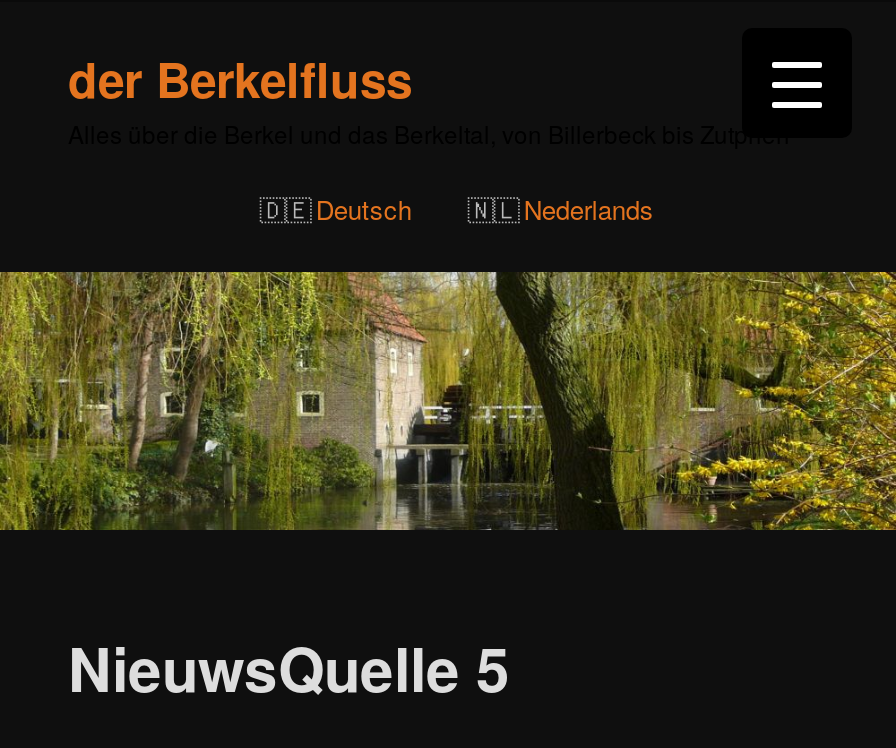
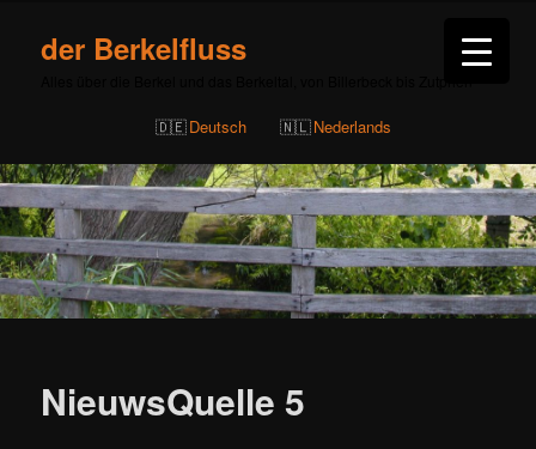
- [image]
+ [image]
